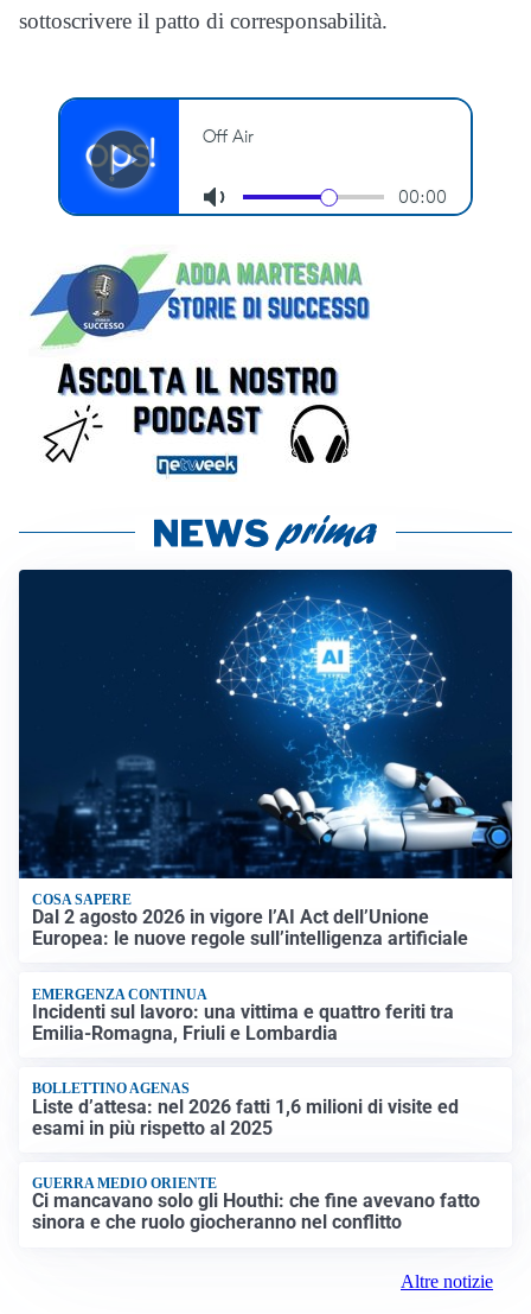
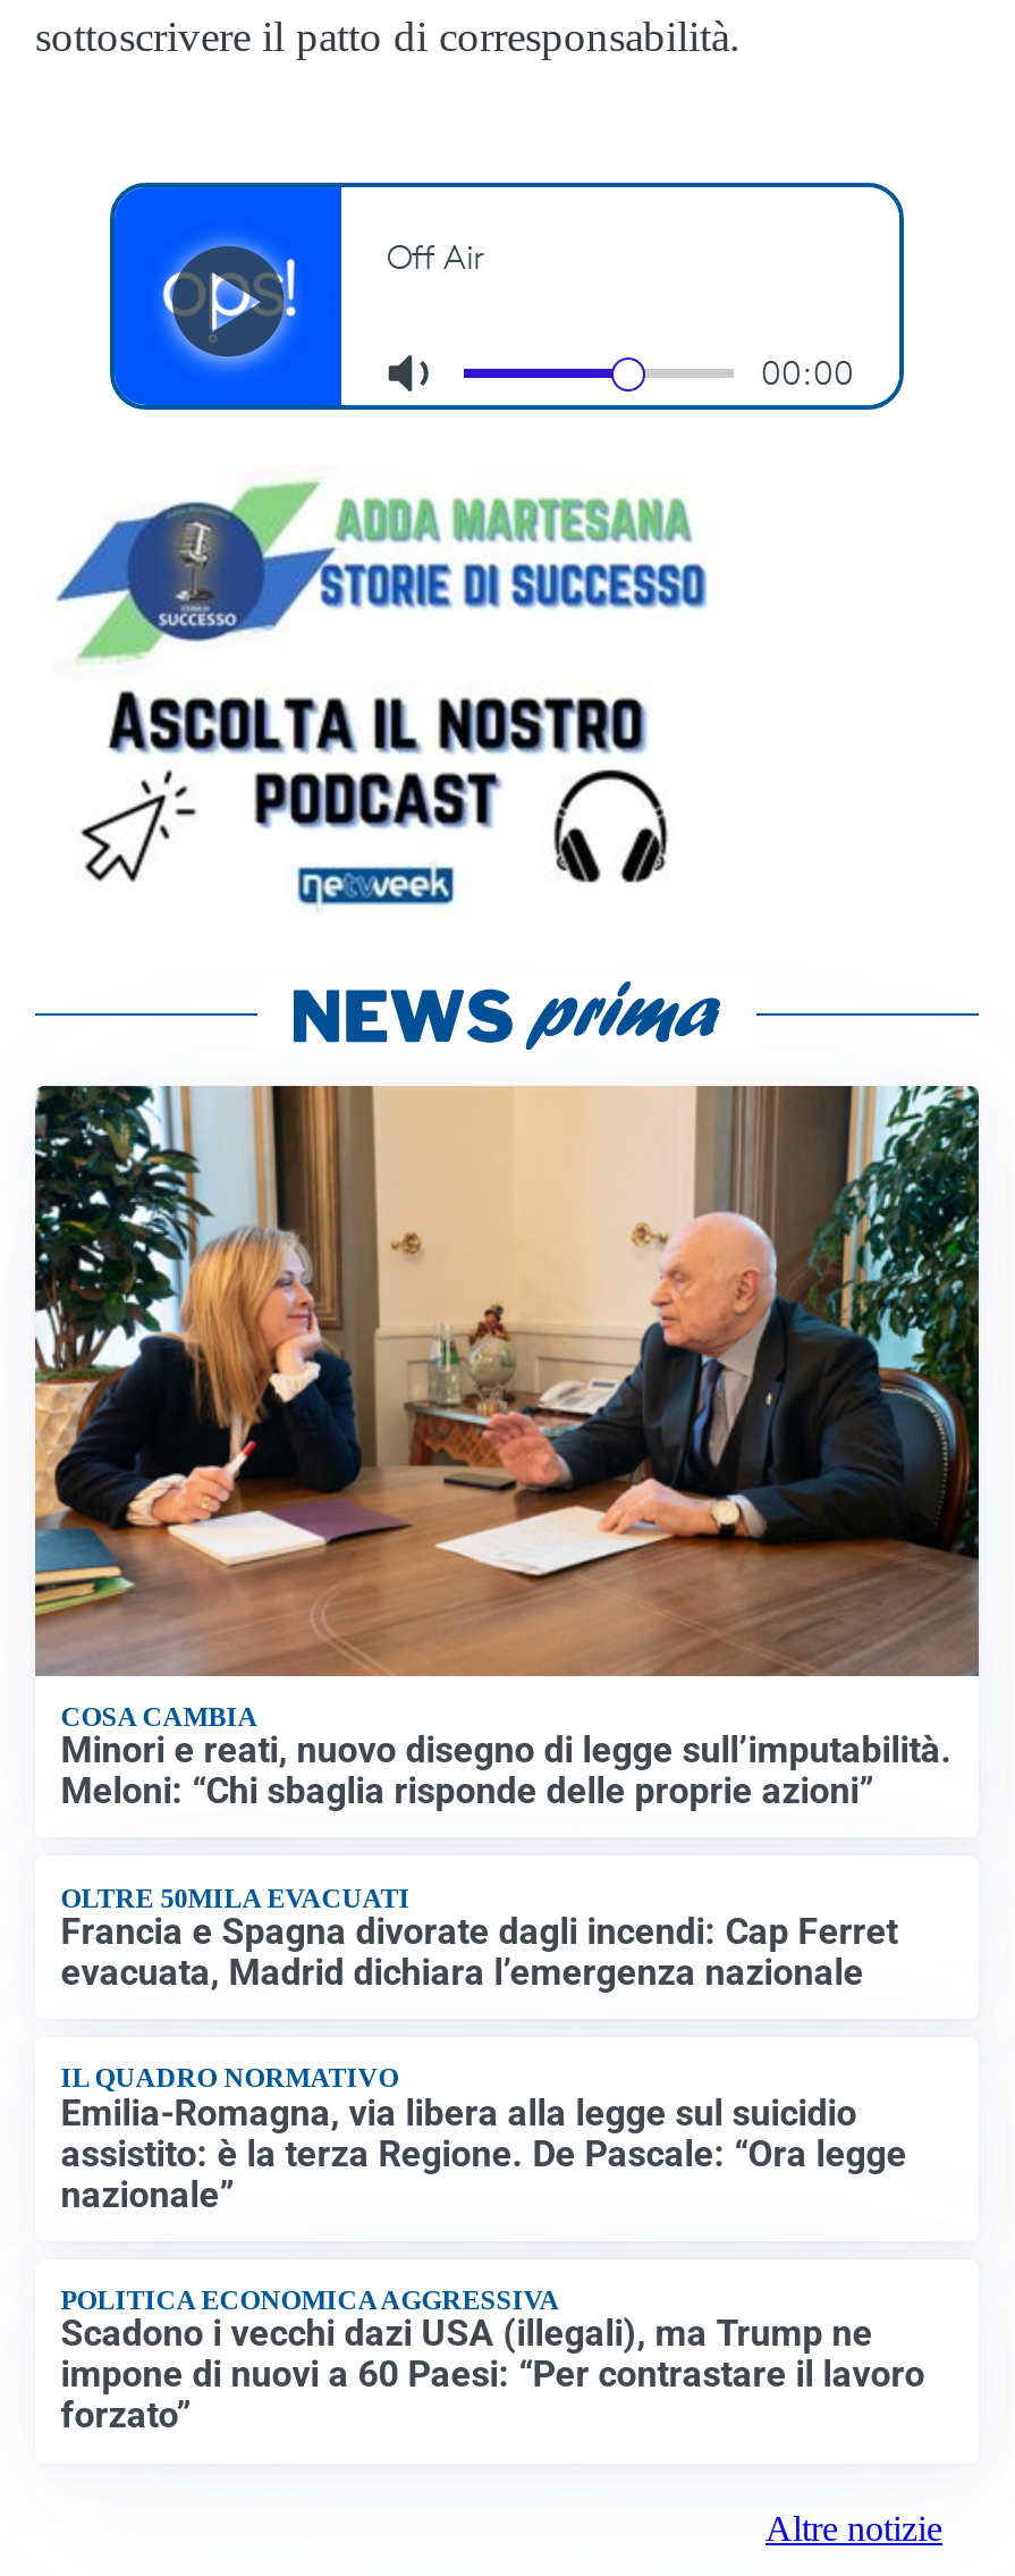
- [image]
- COSA SAPERE
- Dal 2 agosto 2026 in vigore l’AI Act dell’Unione
- Europea: le nuove regole sull’intelligenza artificiale
+ [image]
+ COSA CAMBIA
+ Minori e reati, nuovo disegno di legge sull’imputabilità.
+ Meloni: “Chi sbaglia risponde delle proprie azioni”

- EMERGENZA CONTINUA
- Incidenti sul lavoro: una vittima e quattro feriti tra
- Emilia-Romagna, Friuli e Lombardia
+ OLTRE 50MILA EVACUATI
+ Francia e Spagna divorate dagli incendi: Cap Ferret
+ evacuata, Madrid dichiara l’emergenza nazionale

- BOLLETTINO AGENAS
- Liste d’attesa: nel 2026 fatti 1,6 milioni di visite ed
- esami in più rispetto al 2025
+ IL QUADRO NORMATIVO
+ Emilia-Romagna, via libera alla legge sul suicidio
+ assistito: è la terza Regione. De Pascale: “Ora legge
+ nazionale”

- GUERRA MEDIO ORIENTE
- Ci mancavano solo gli Houthi: che fine avevano fatto
- sinora e che ruolo giocheranno nel conflitto
+ POLITICA ECONOMICA AGGRESSIVA
+ Scadono i vecchi dazi USA (illegali), ma Trump ne
+ impone di nuovi a 60 Paesi: “Per contrastare il lavoro
+ forzato”
